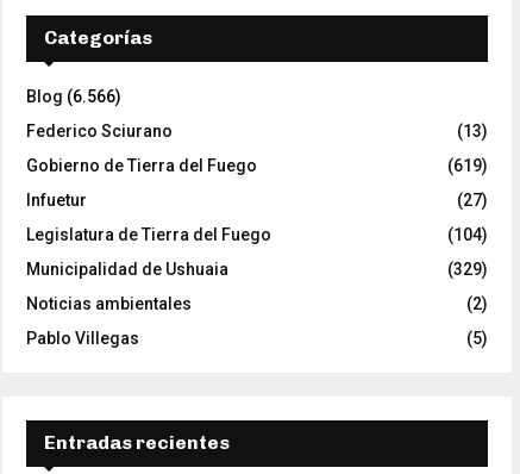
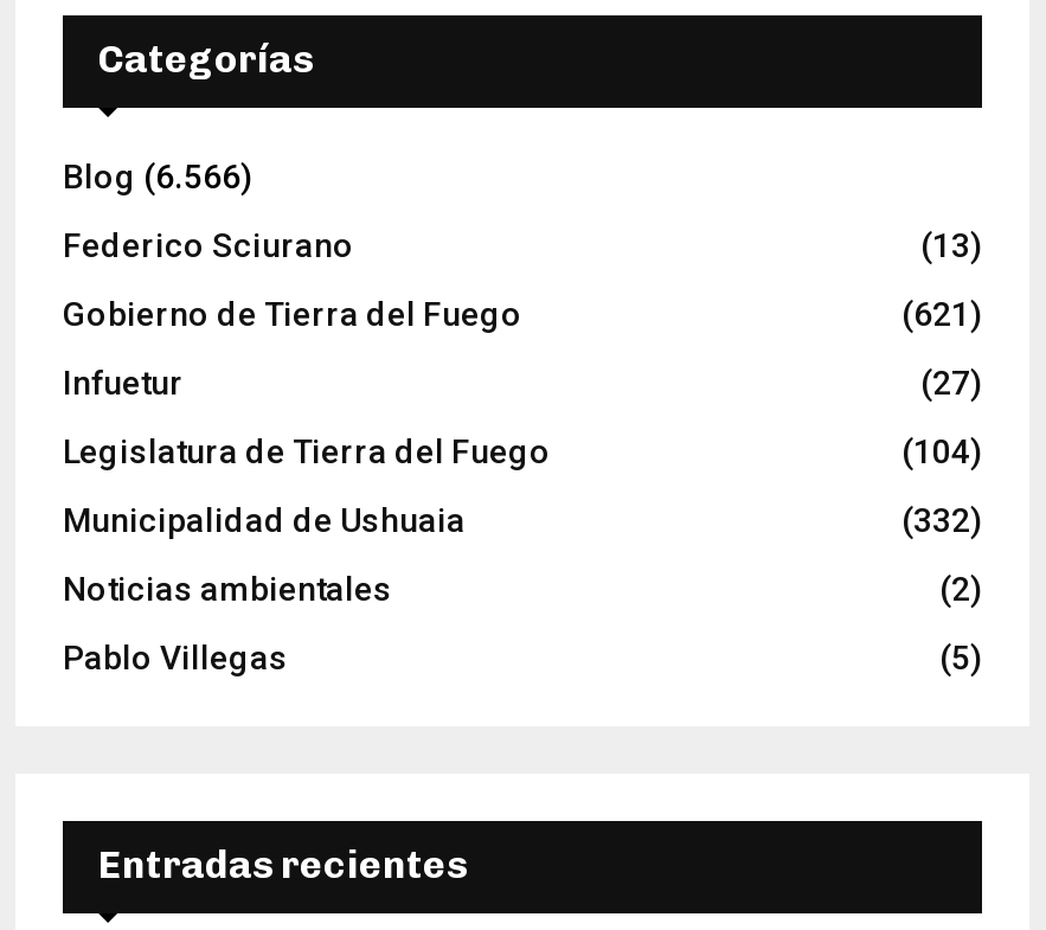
- (619)
+ (621)

- (329)
+ (332)
